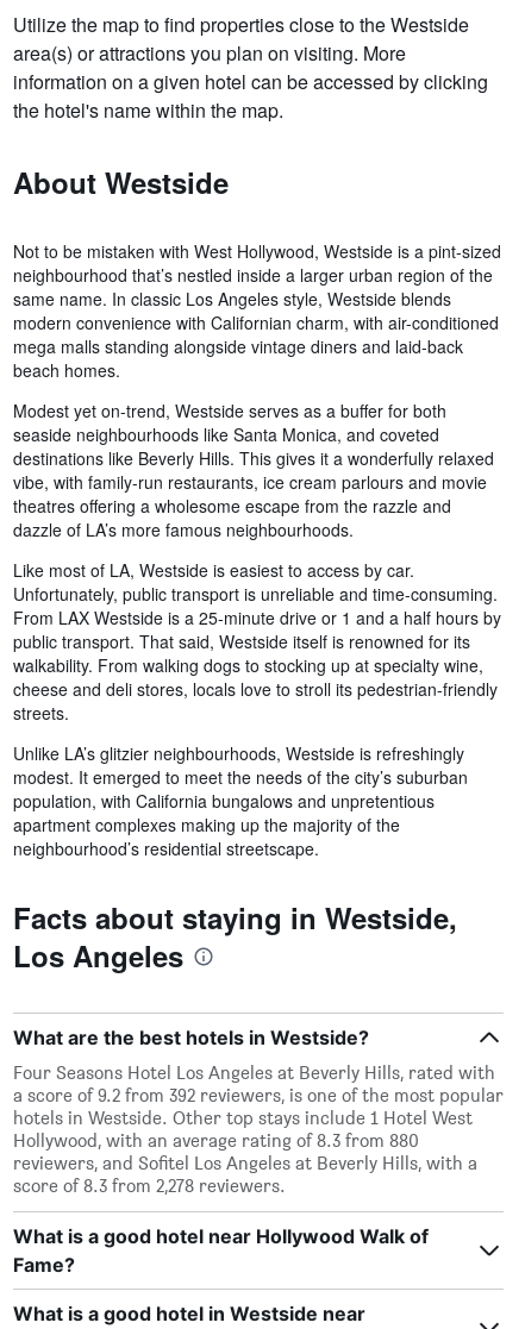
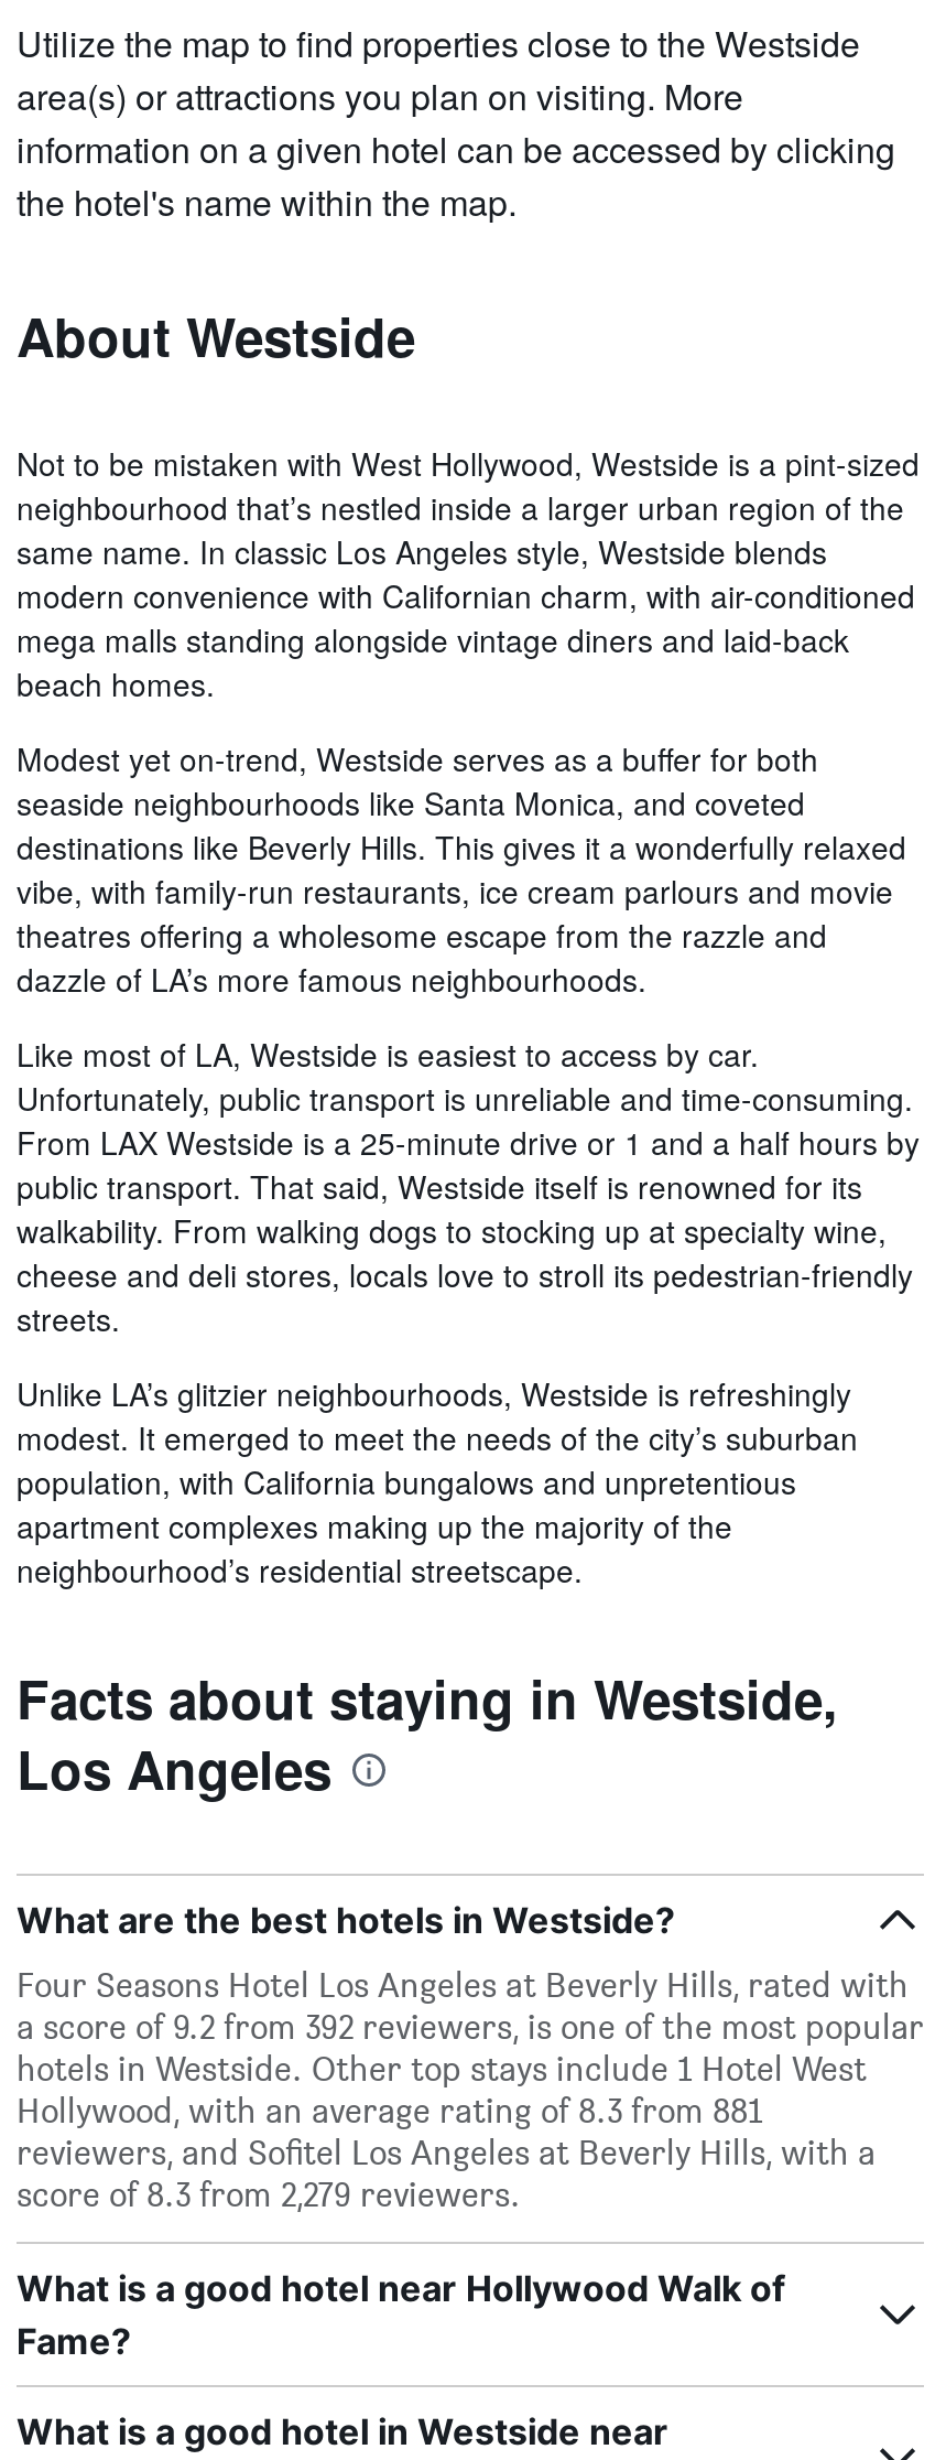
- Hollywood, with an average rating of 8.3 from 880
+ Hollywood, with an average rating of 8.3 from 881

- score of 8.3 from 2,278 reviewers.
+ score of 8.3 from 2,279 reviewers.
